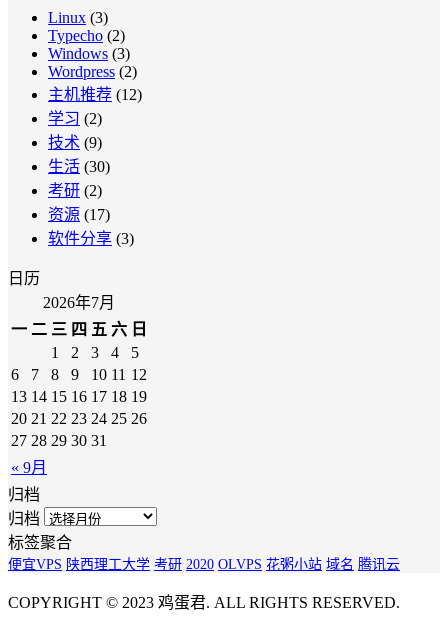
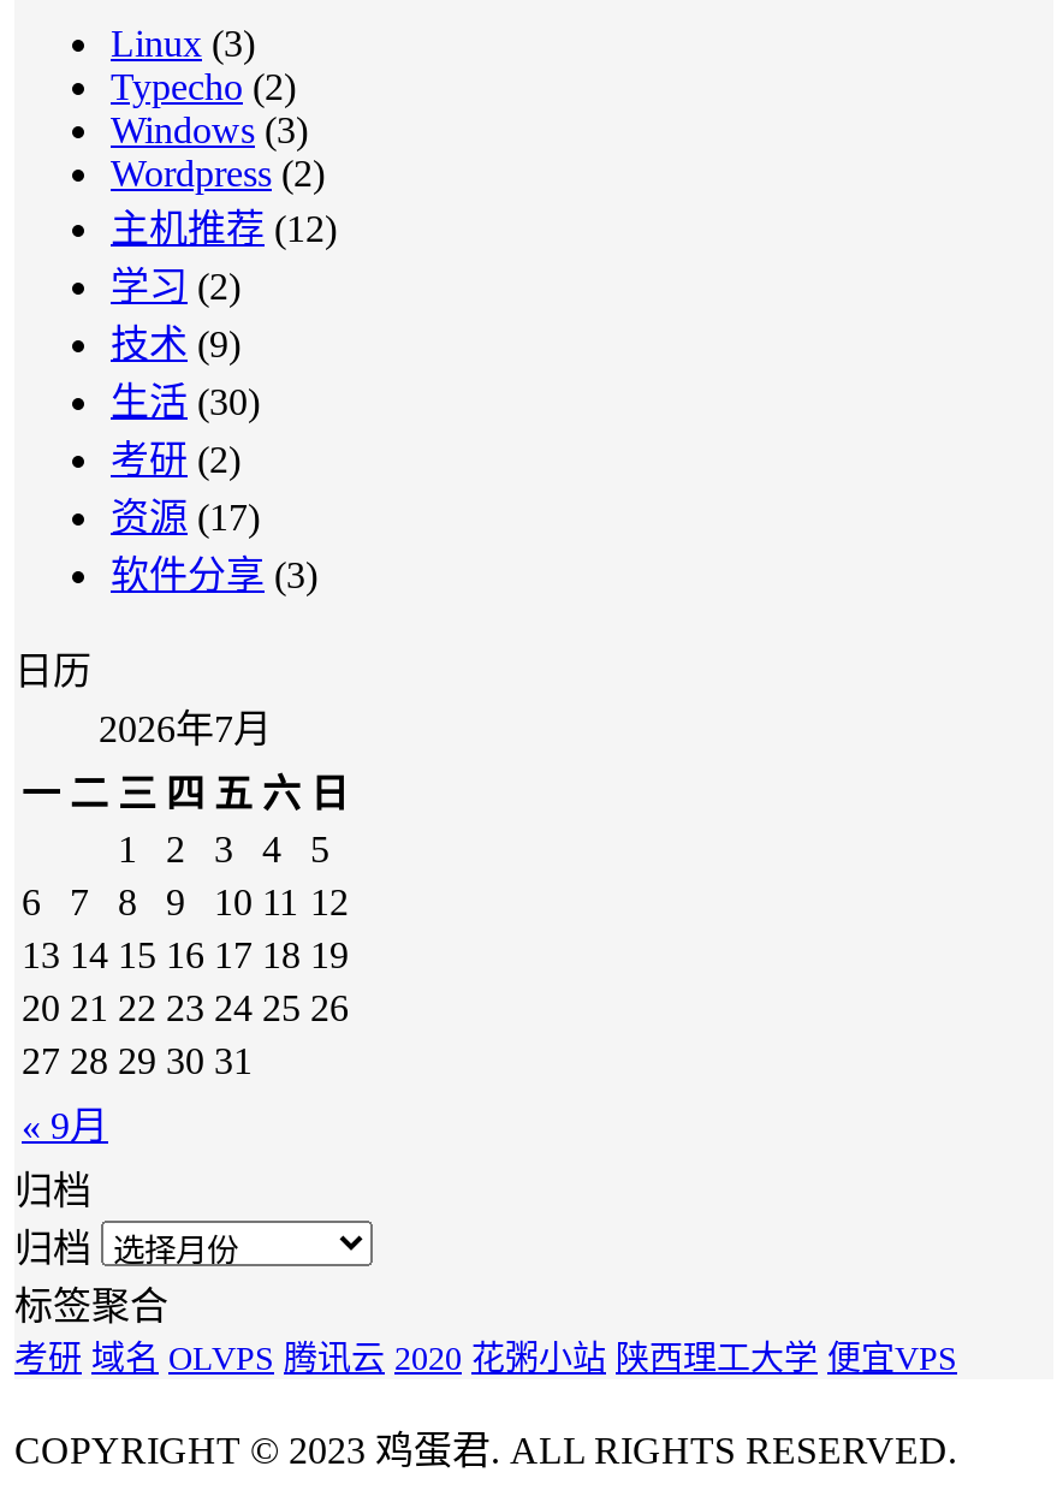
- 便宜VPS 陕西理工大学 考研 2020 OLVPS 花粥小站 域名 腾讯云
+ 考研 域名 OLVPS 腾讯云 2020 花粥小站 陕西理工大学 便宜VPS
